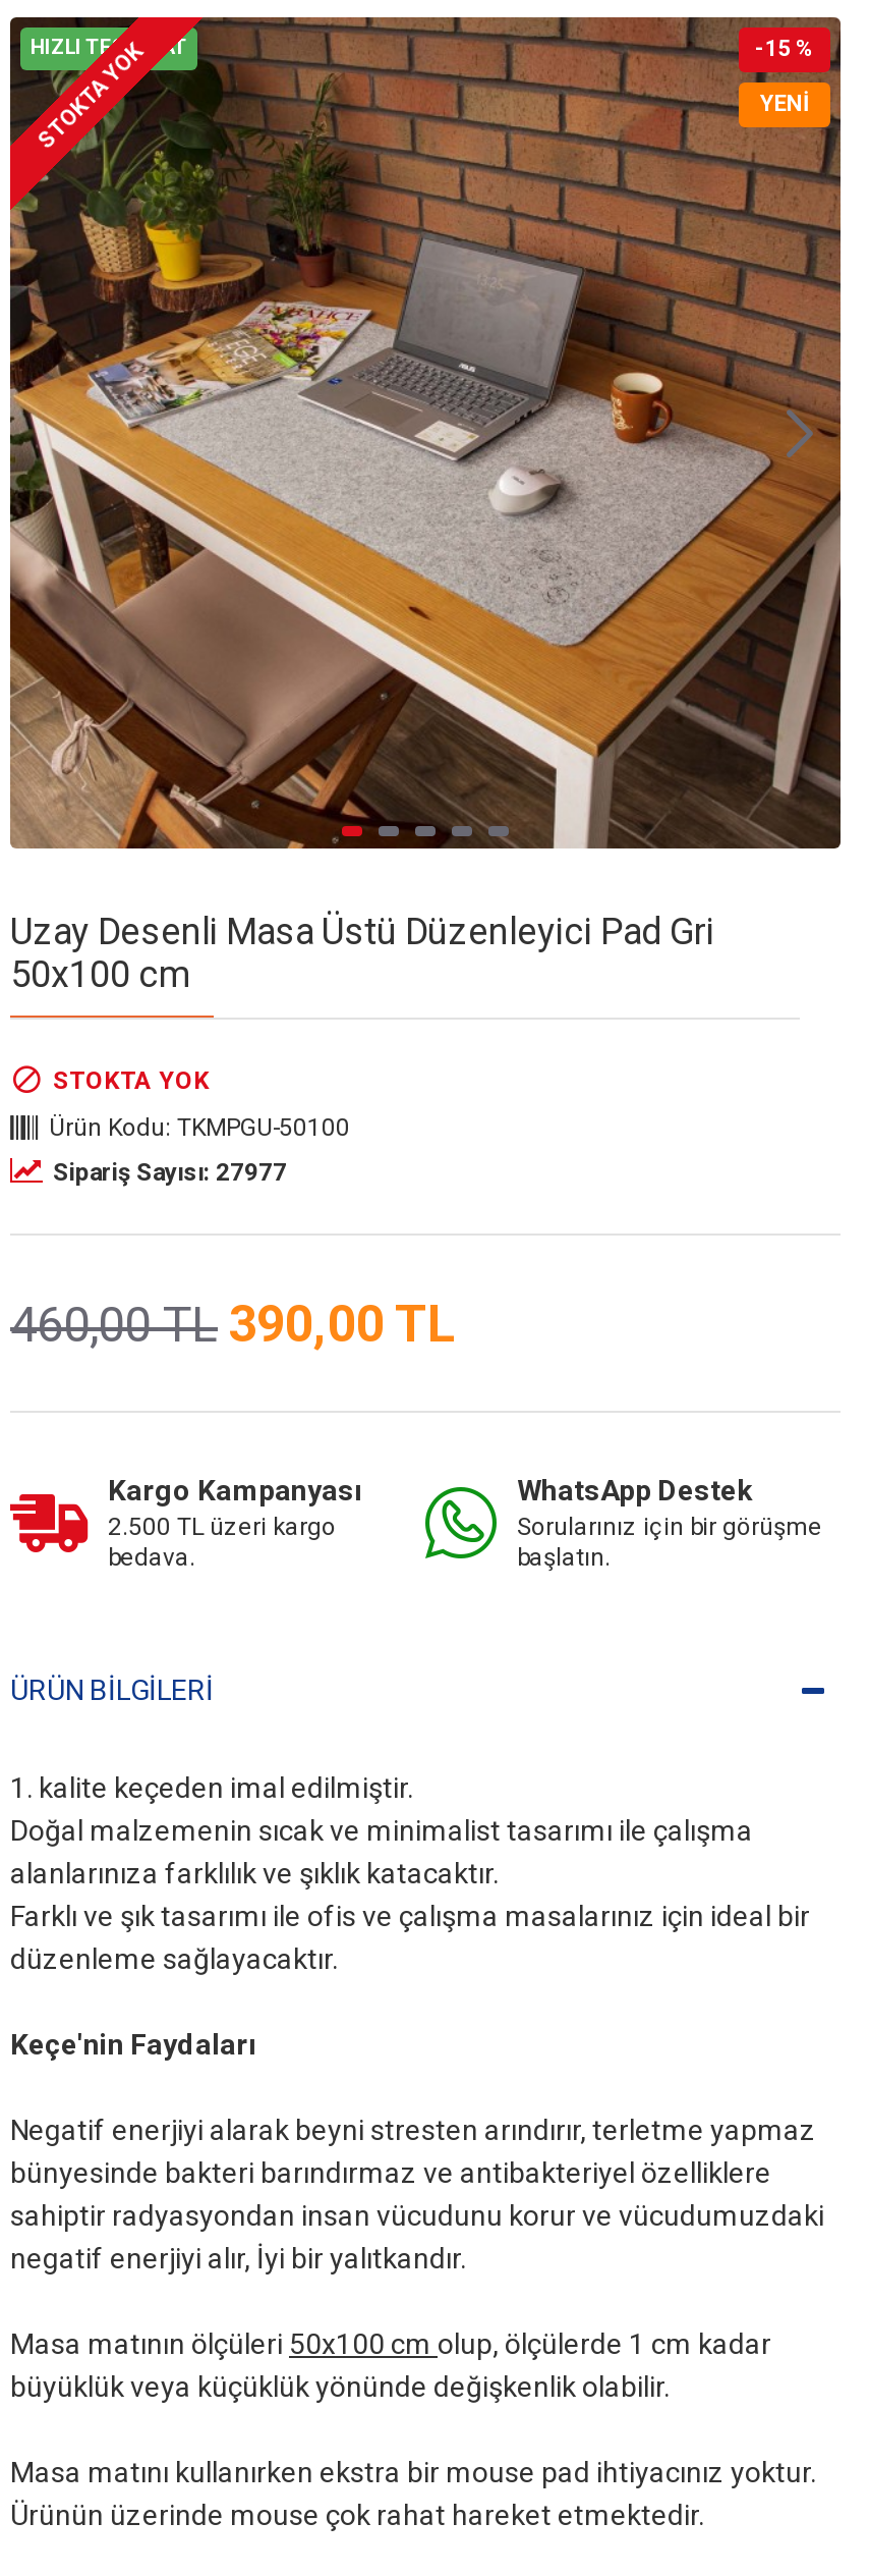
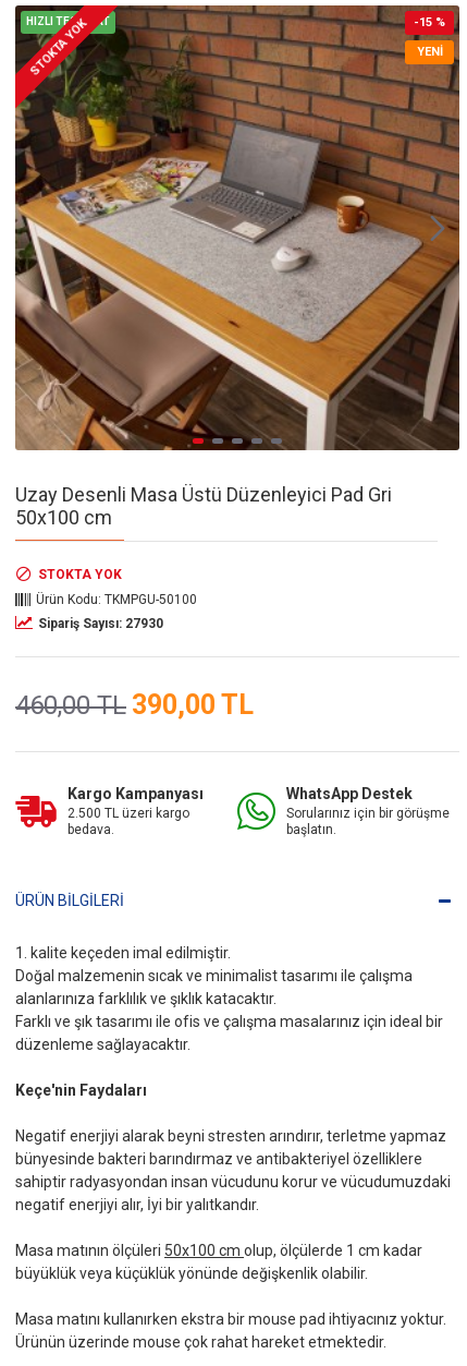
- Sipariş Sayısı: 27977
+ Sipariş Sayısı: 27930
